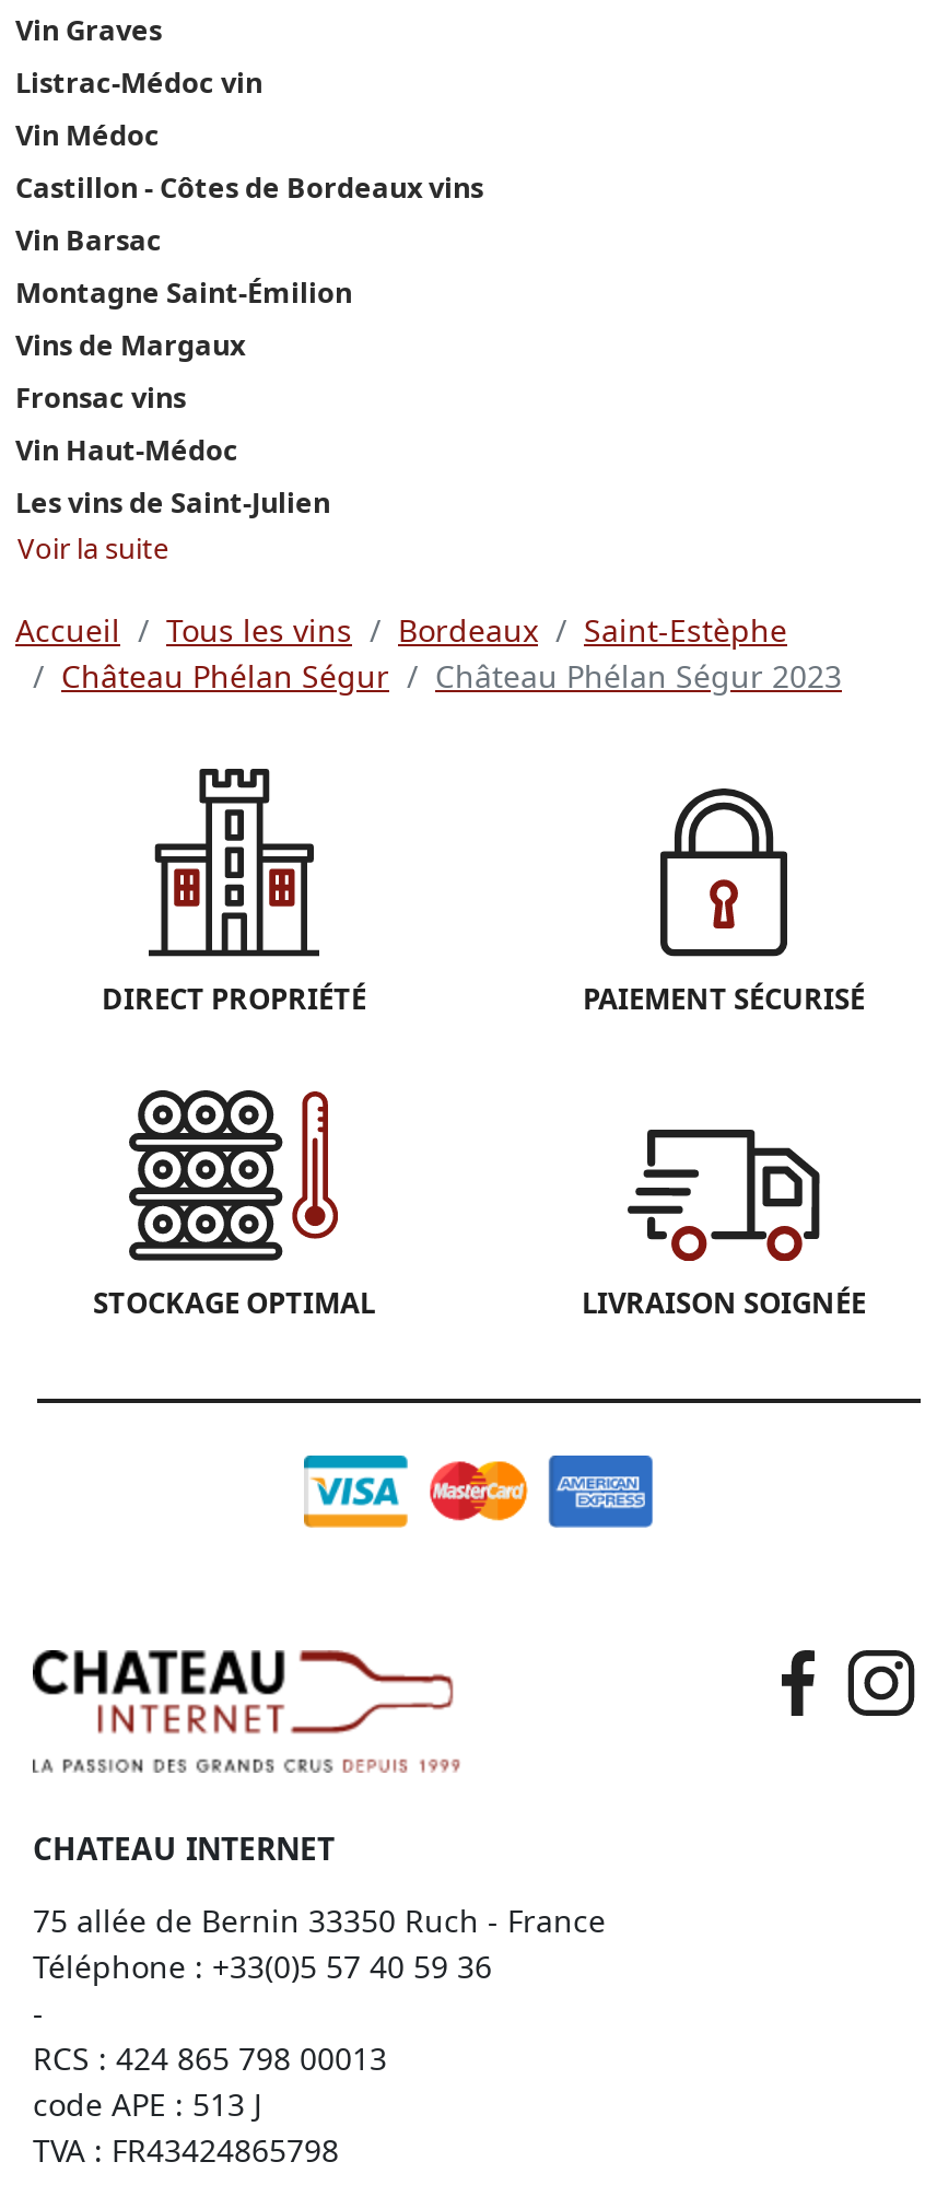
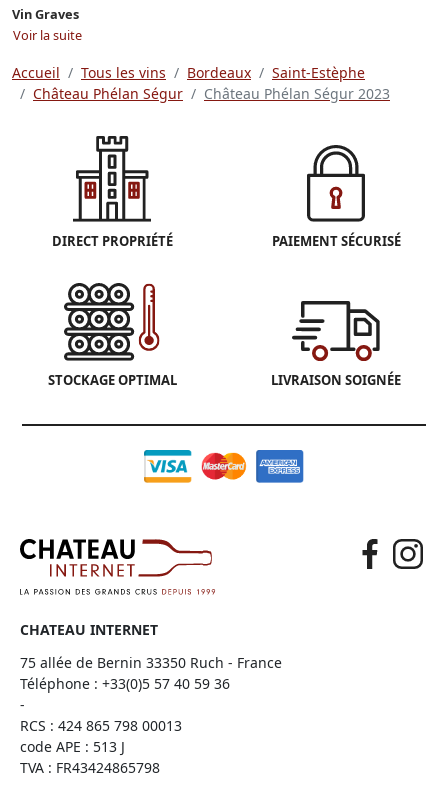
- Listrac-Médoc vin
- Vin Médoc
- Castillon - Côtes de Bordeaux vins
- Vin Barsac
- Montagne Saint-Émilion
- Vins de Margaux
- Fronsac vins
- Vin Haut-Médoc
- Les vins de Saint-Julien
